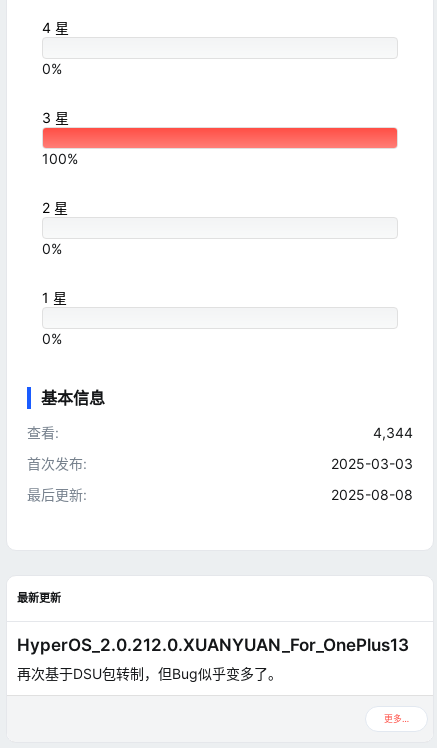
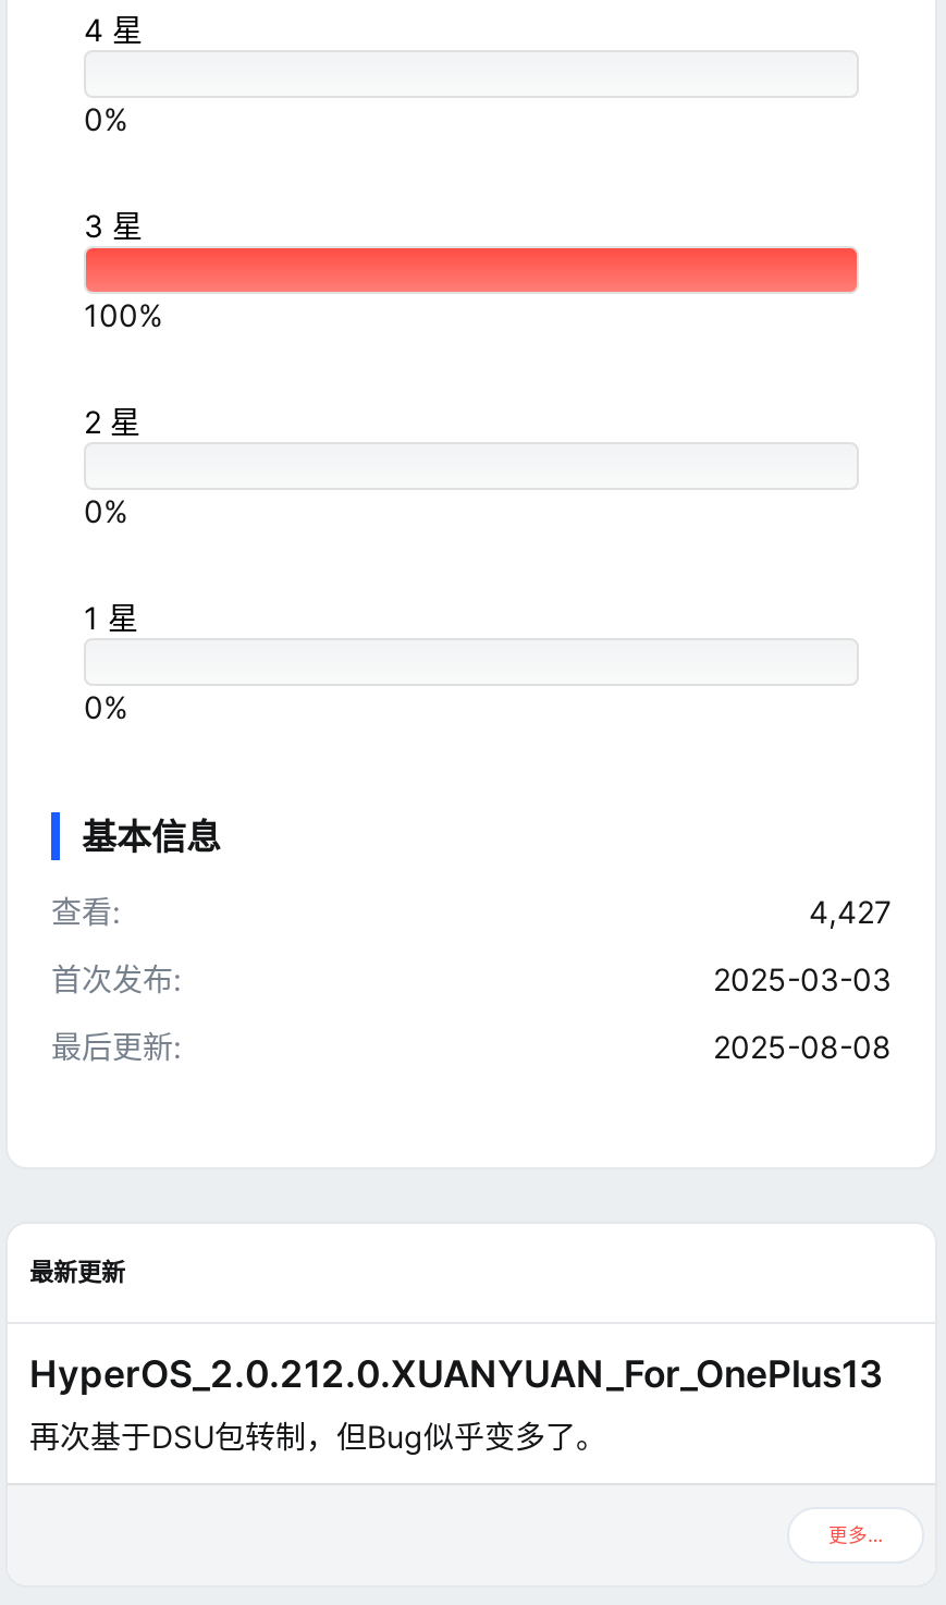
- 4,344
+ 4,427
